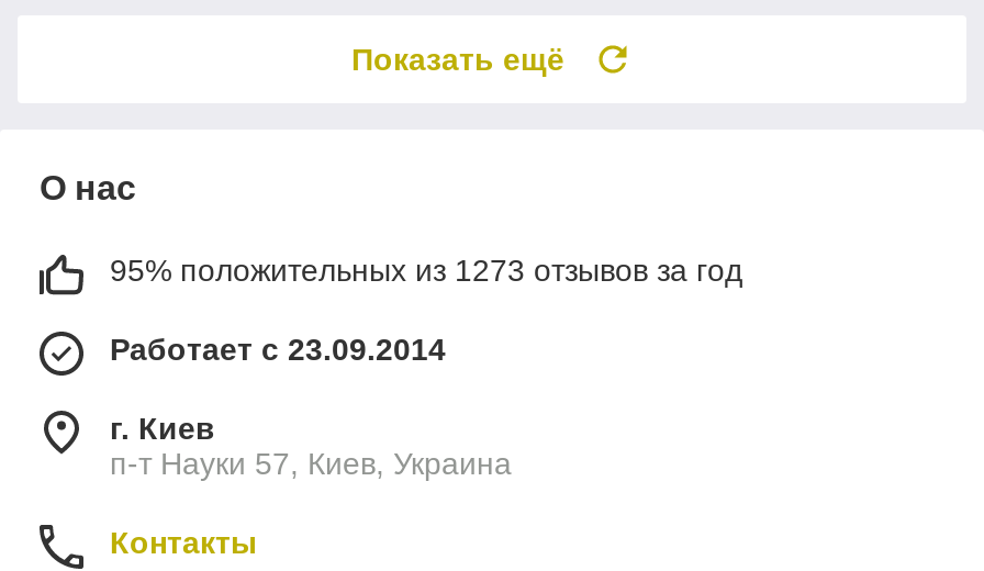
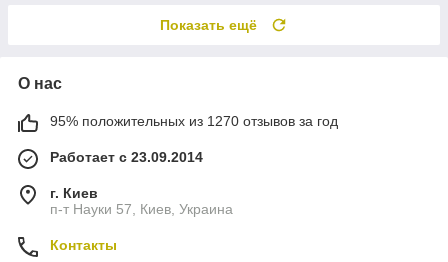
- 95% положительных из 1273 отзывов за год
+ 95% положительных из 1270 отзывов за год
